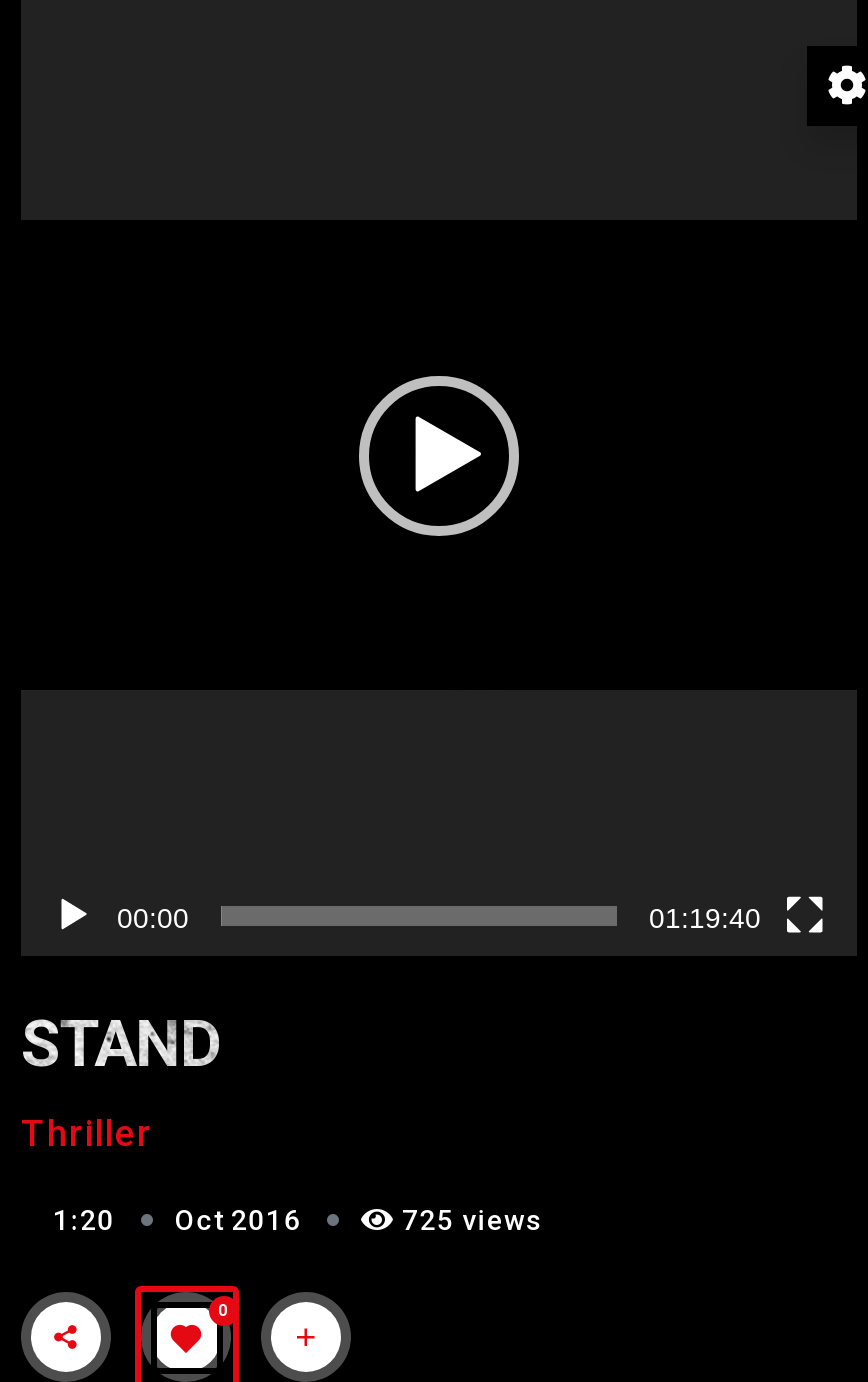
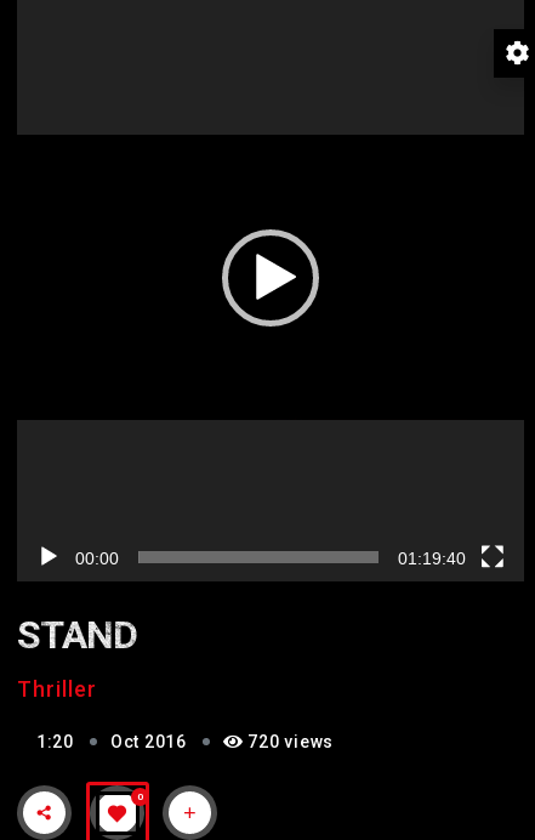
- 725 views
+ 720 views
